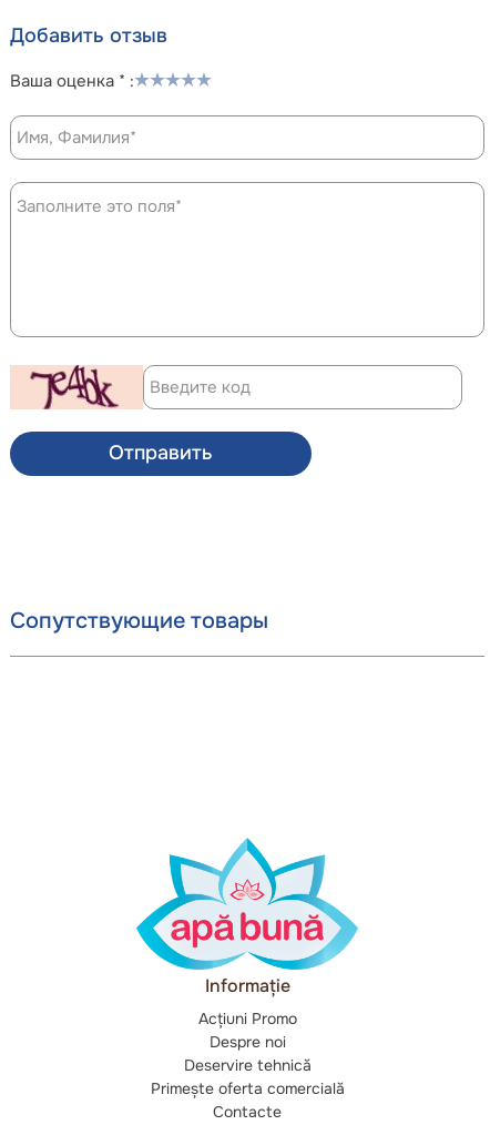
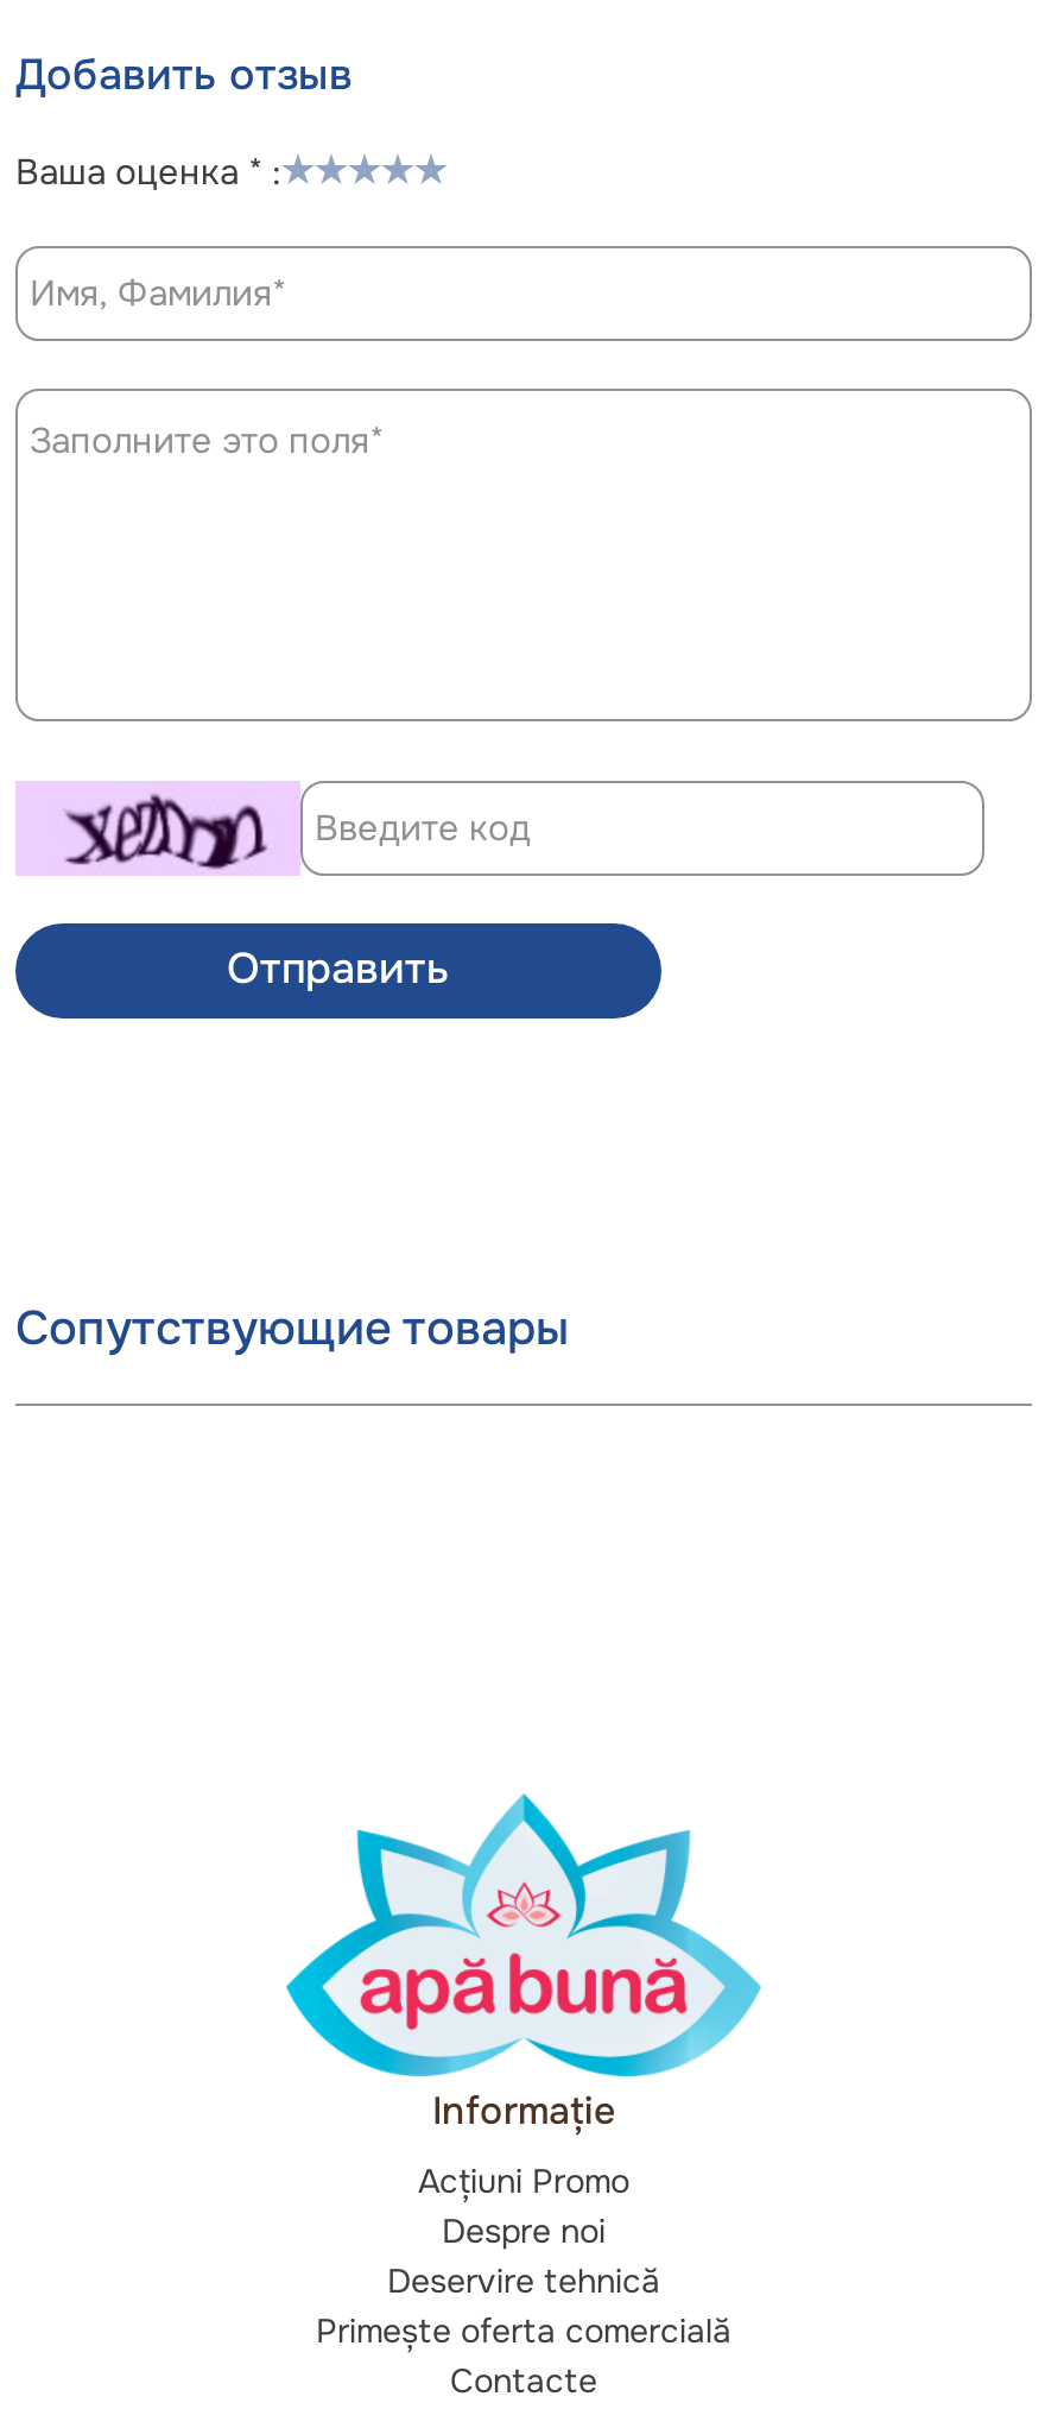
- [image]
+ [image]
